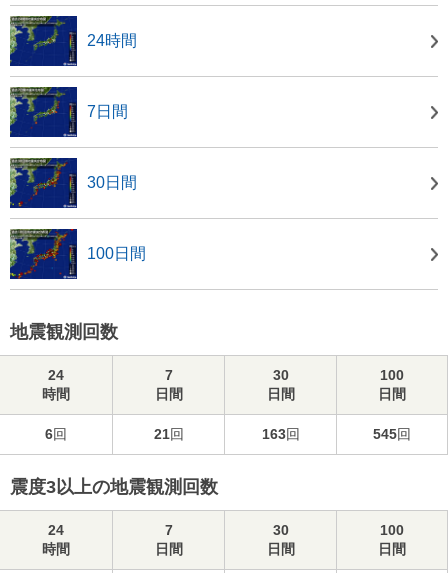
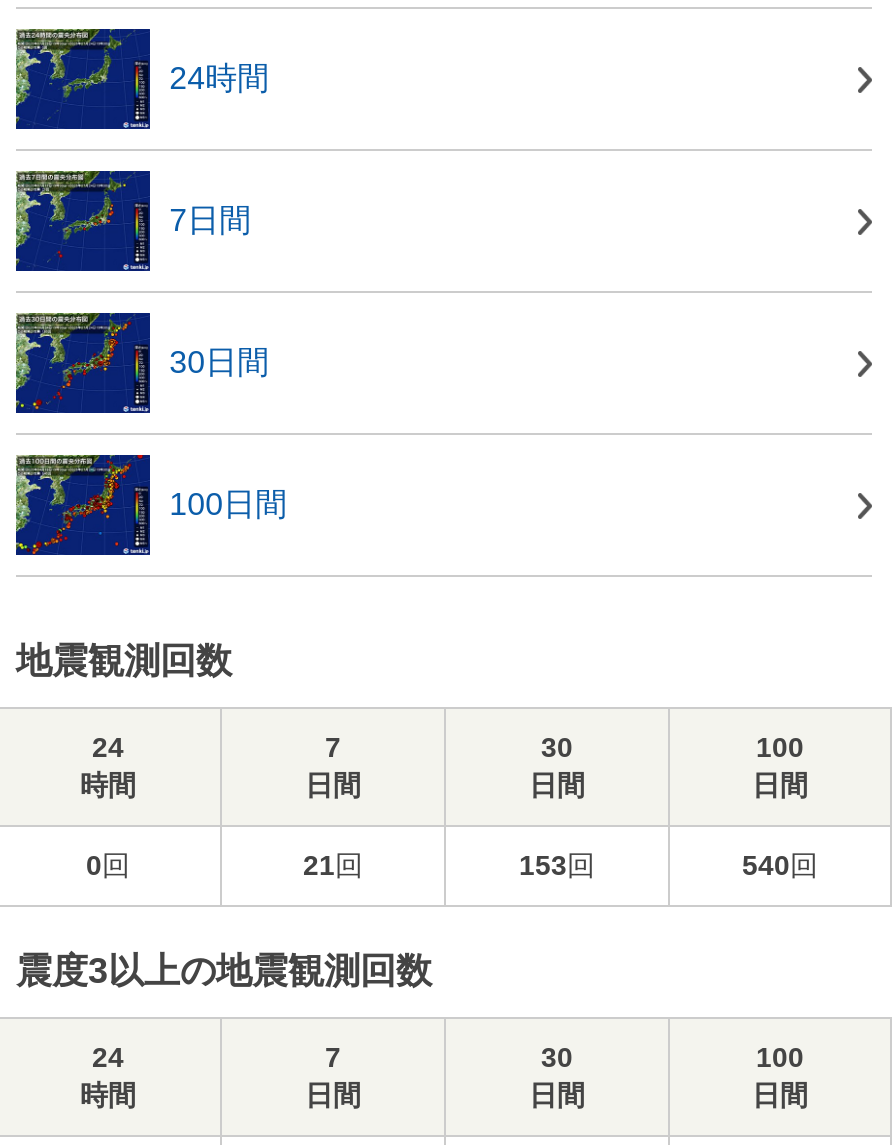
- 6回
+ 0回

- 163回
+ 153回

- 545回
+ 540回
